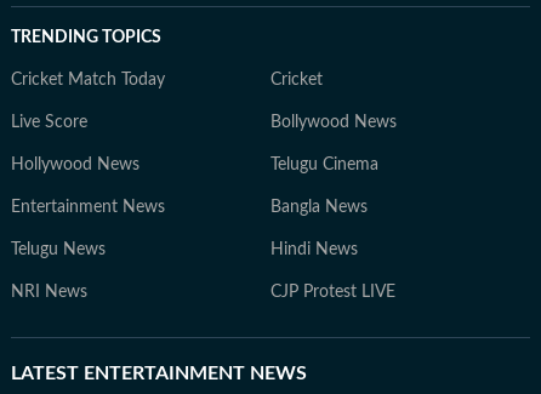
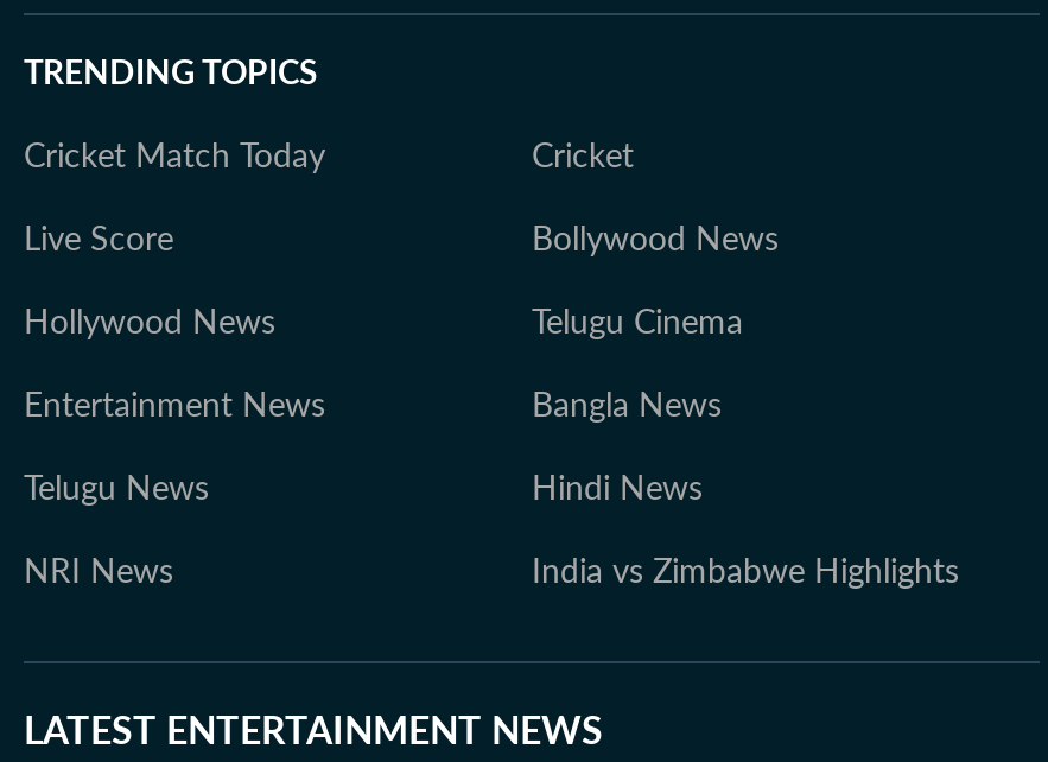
- CJP Protest LIVE
+ India vs Zimbabwe Highlights
